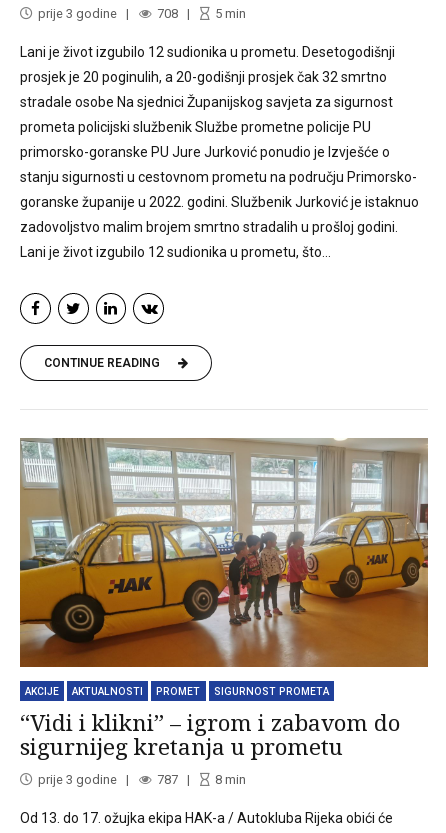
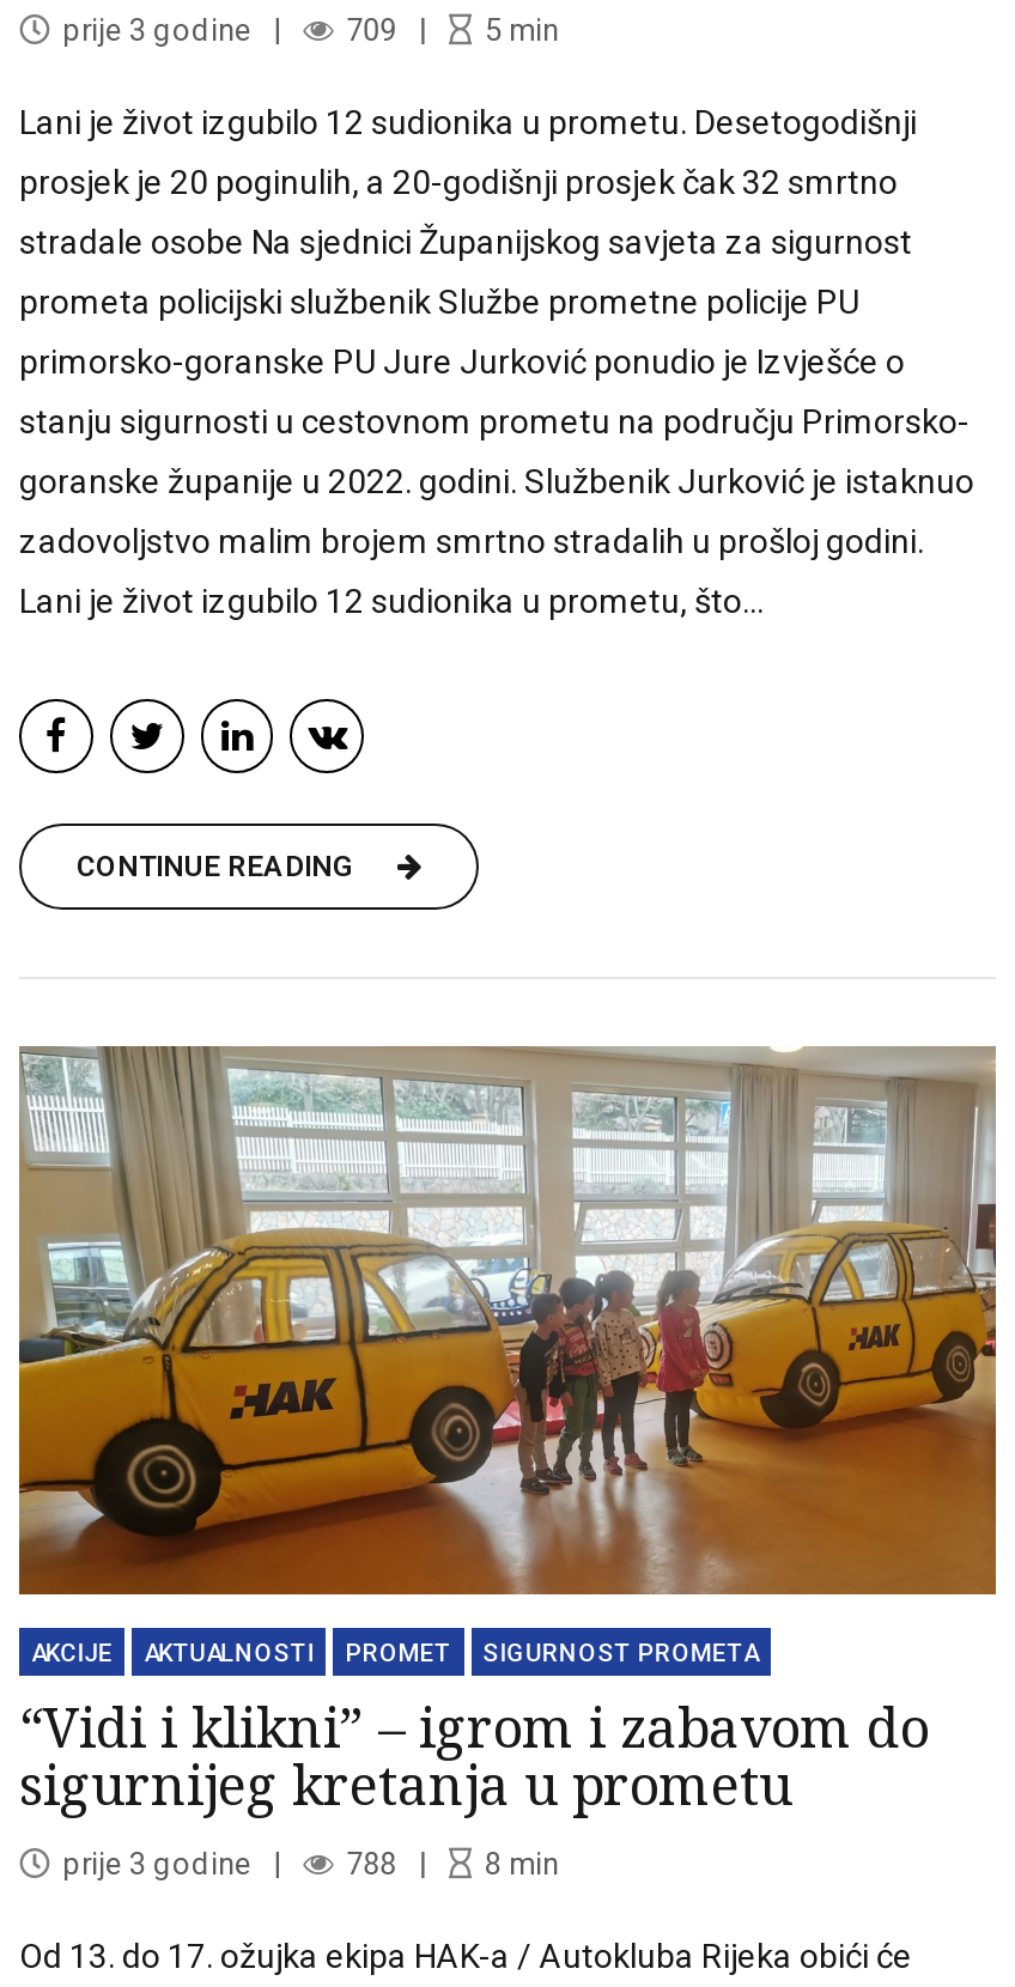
- 708
+ 709

- 787
+ 788
